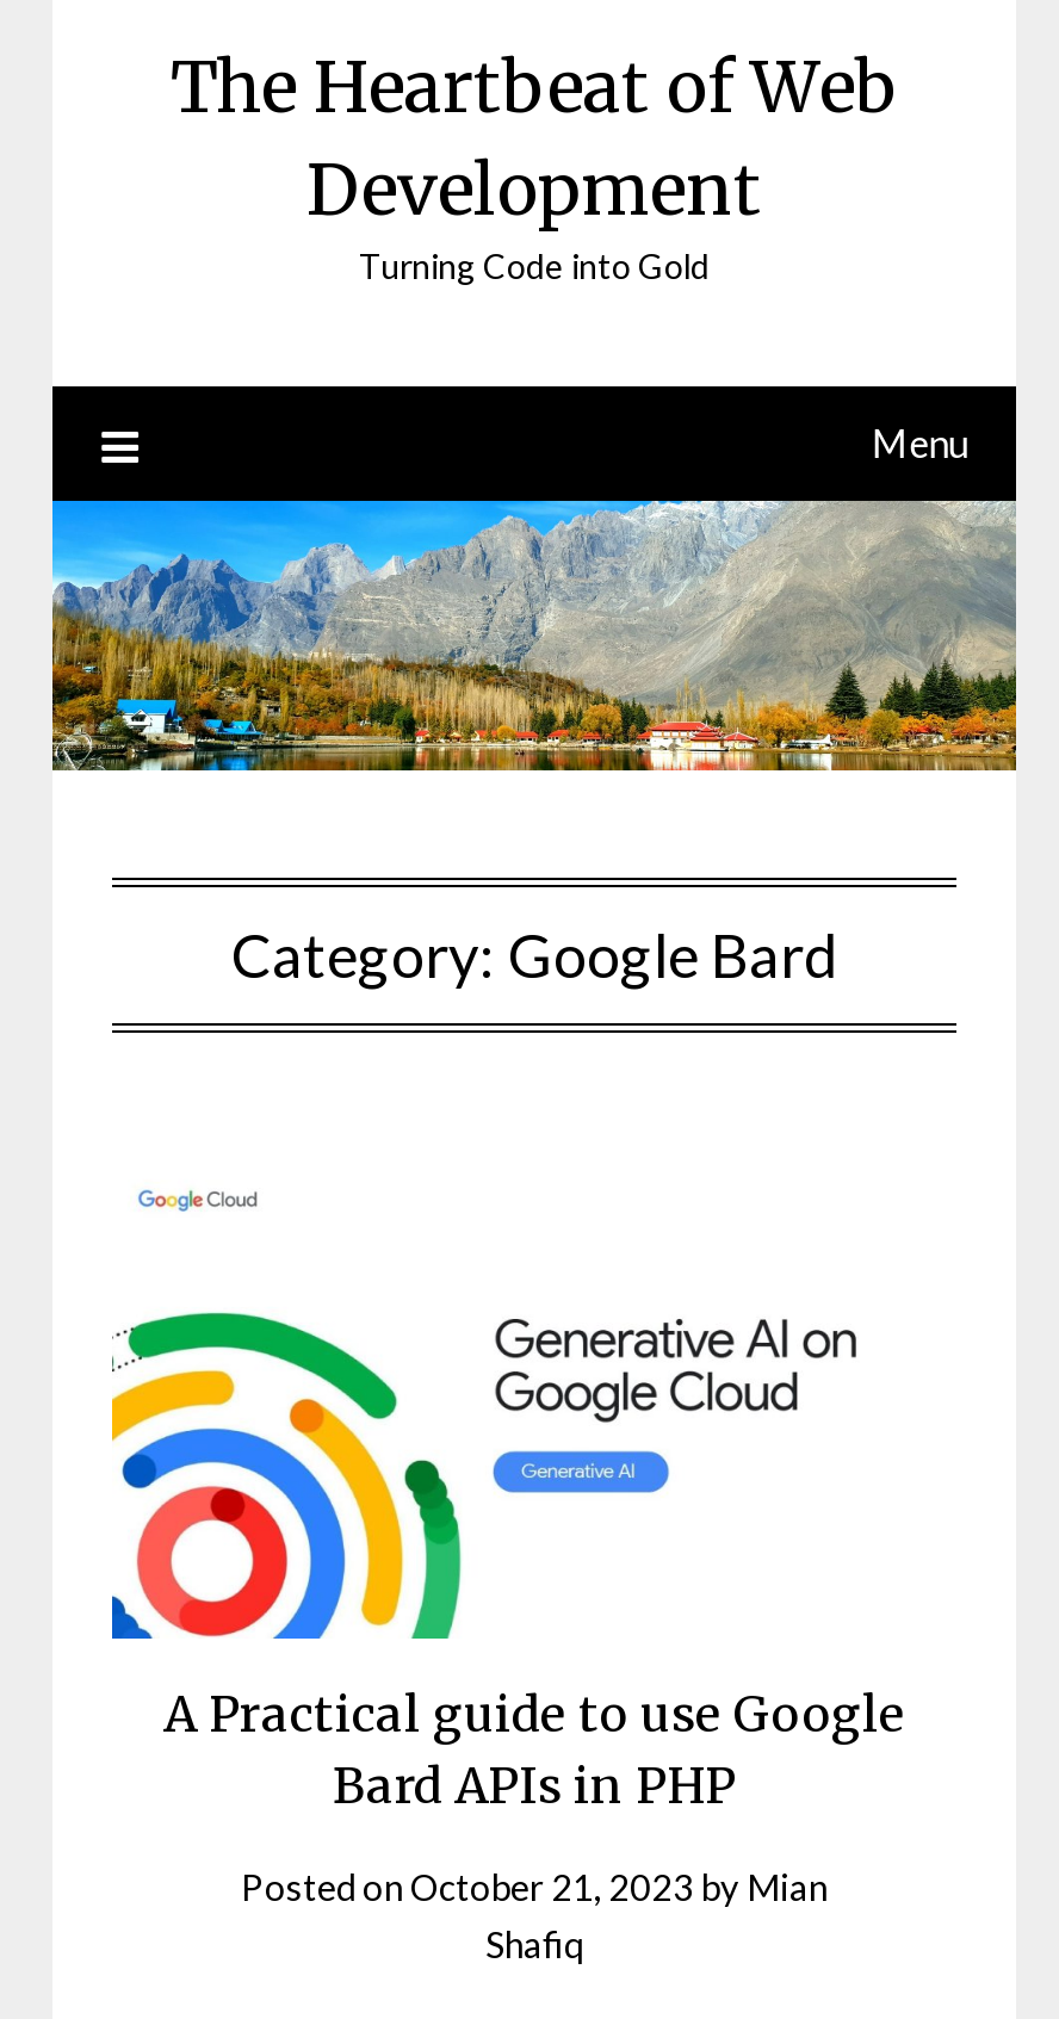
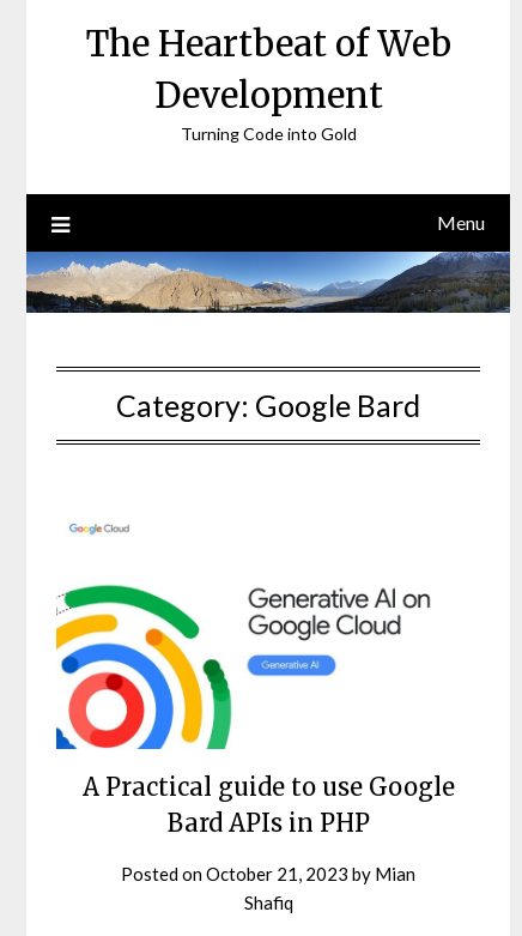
- [image]
+ [image]
